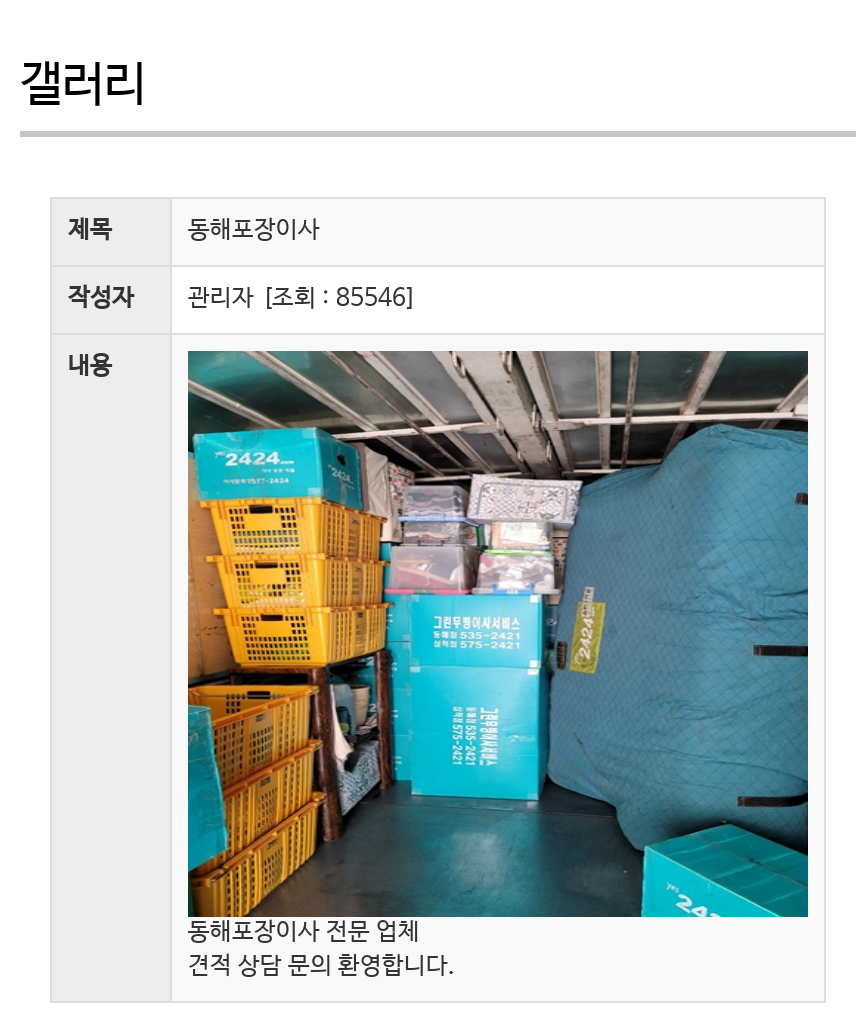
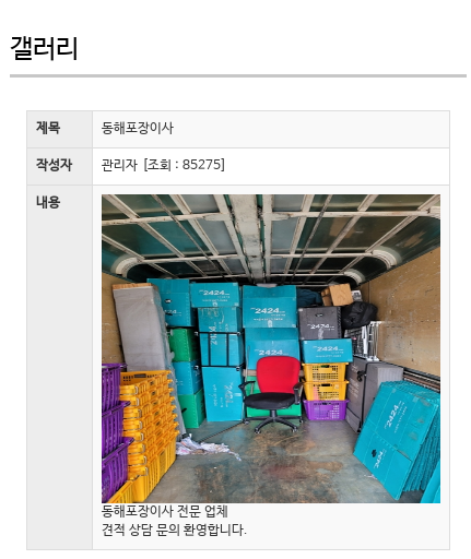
- 작성자 관리자 [조회 : 85546]
+ 작성자 관리자 [조회 : 85275]

- [image]
+ [image]
